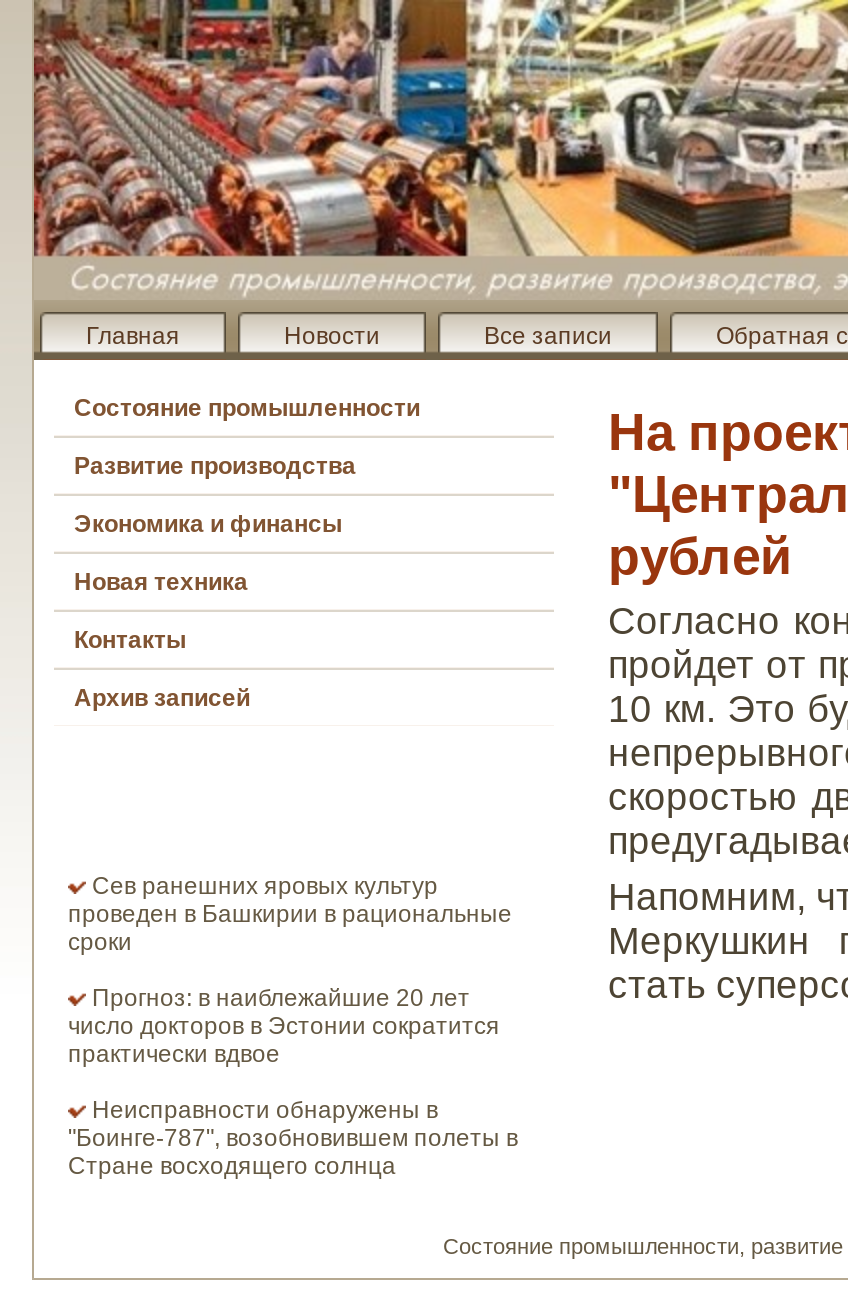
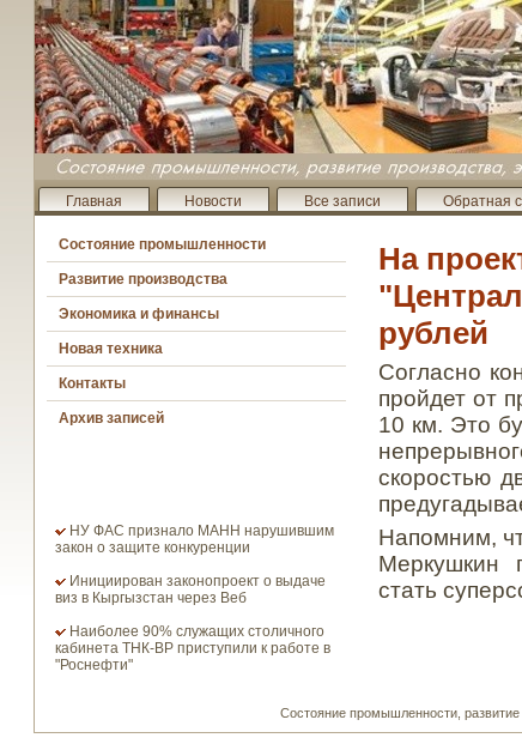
- Сев ранешних яровых культур
- проведен в Башкирии в рациональные
- сроки
+ НУ ФАС признало МАНН нарушившим
+ закон о защите конкуренции

- Прогноз: в наиблежайшие 20 лет
- число докторов в Эстонии сократится
- практически вдвое
+ Инициирован законопроект о выдаче
+ виз в Кыргызстан через Веб

- Неисправности обнаружены в
- "Боинге-787", возобновившем полеты в
- Стране восходящего солнца
+ Наиболее 90% служащих столичного
+ кабинета ТНК-ВР приступили к работе в
+ "Роснефти"
